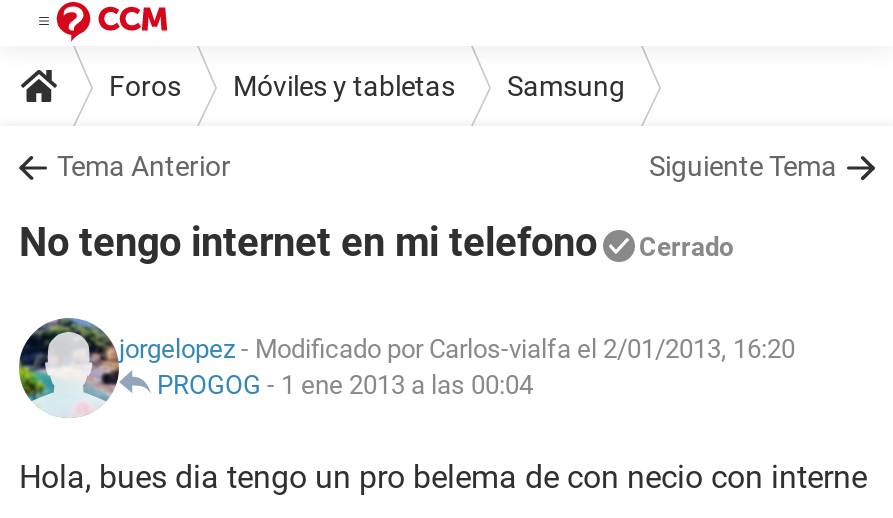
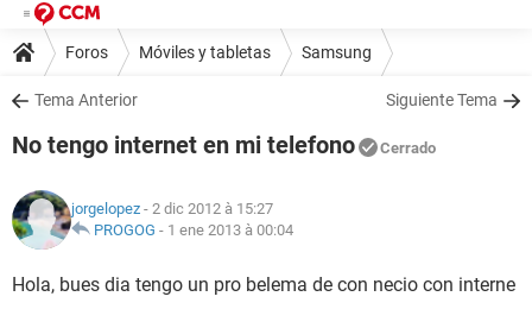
- jorgelopez - Modificado por Carlos-vialfa el 2/01/2013, 16:20
- PROGOG - 1 ene 2013 a las 00:04
+ jorgelopez - 2 dic 2012 à 15:27
+ PROGOG - 1 ene 2013 à 00:04
